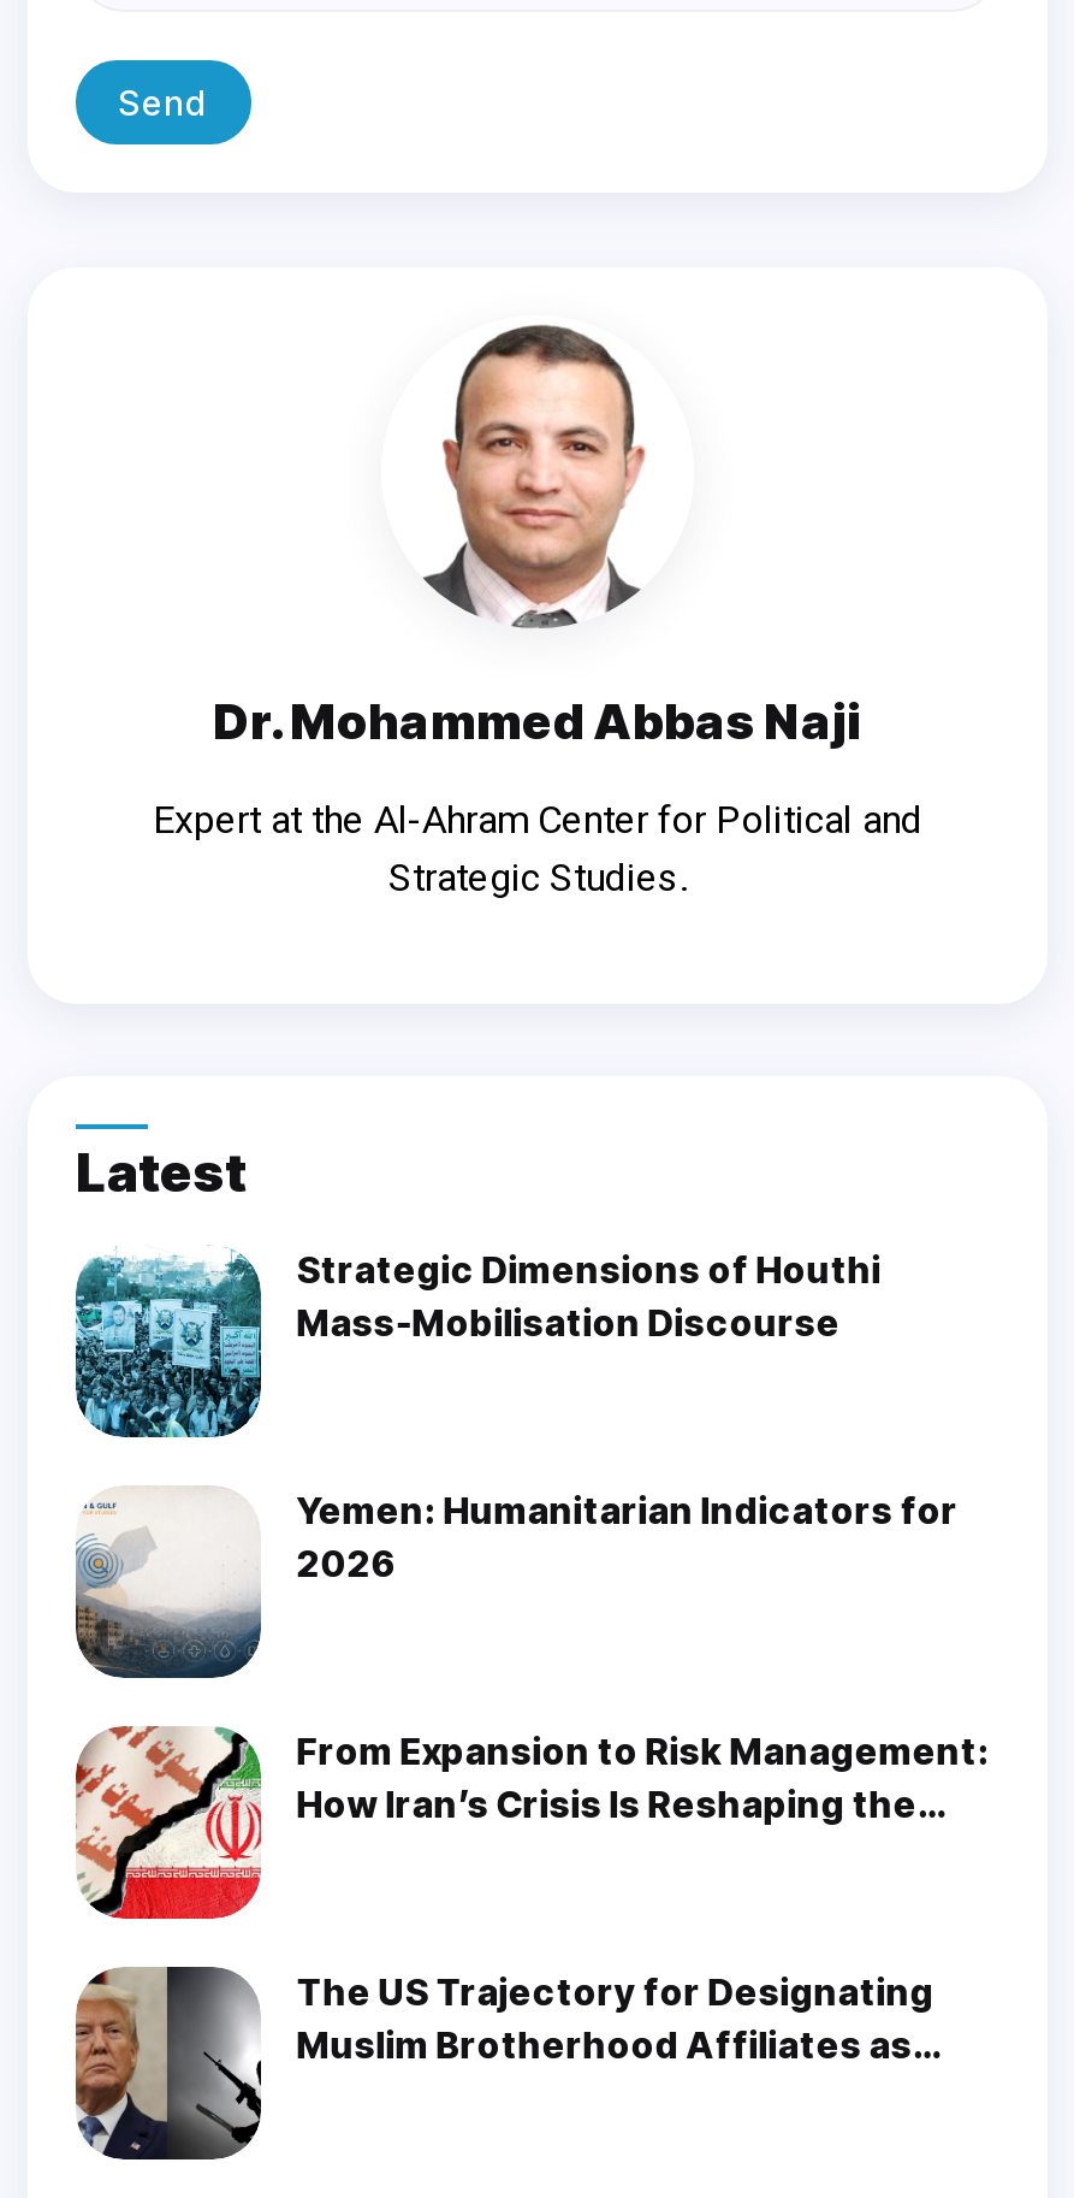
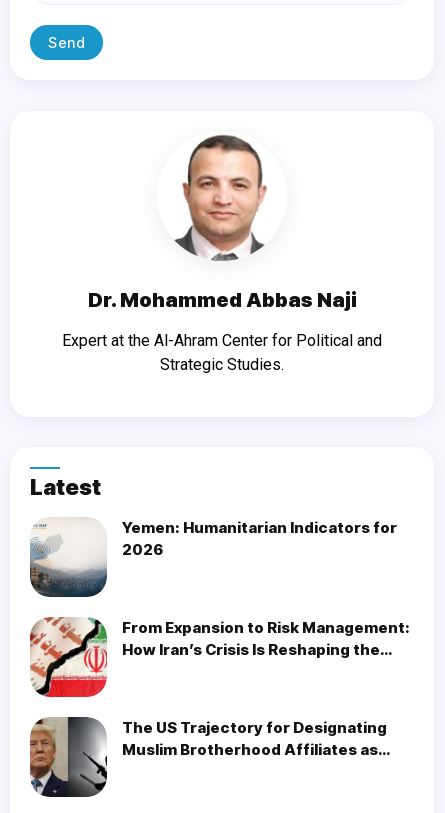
- [image]
- Strategic Dimensions of Houthi
- Mass-Mobilisation Discourse
